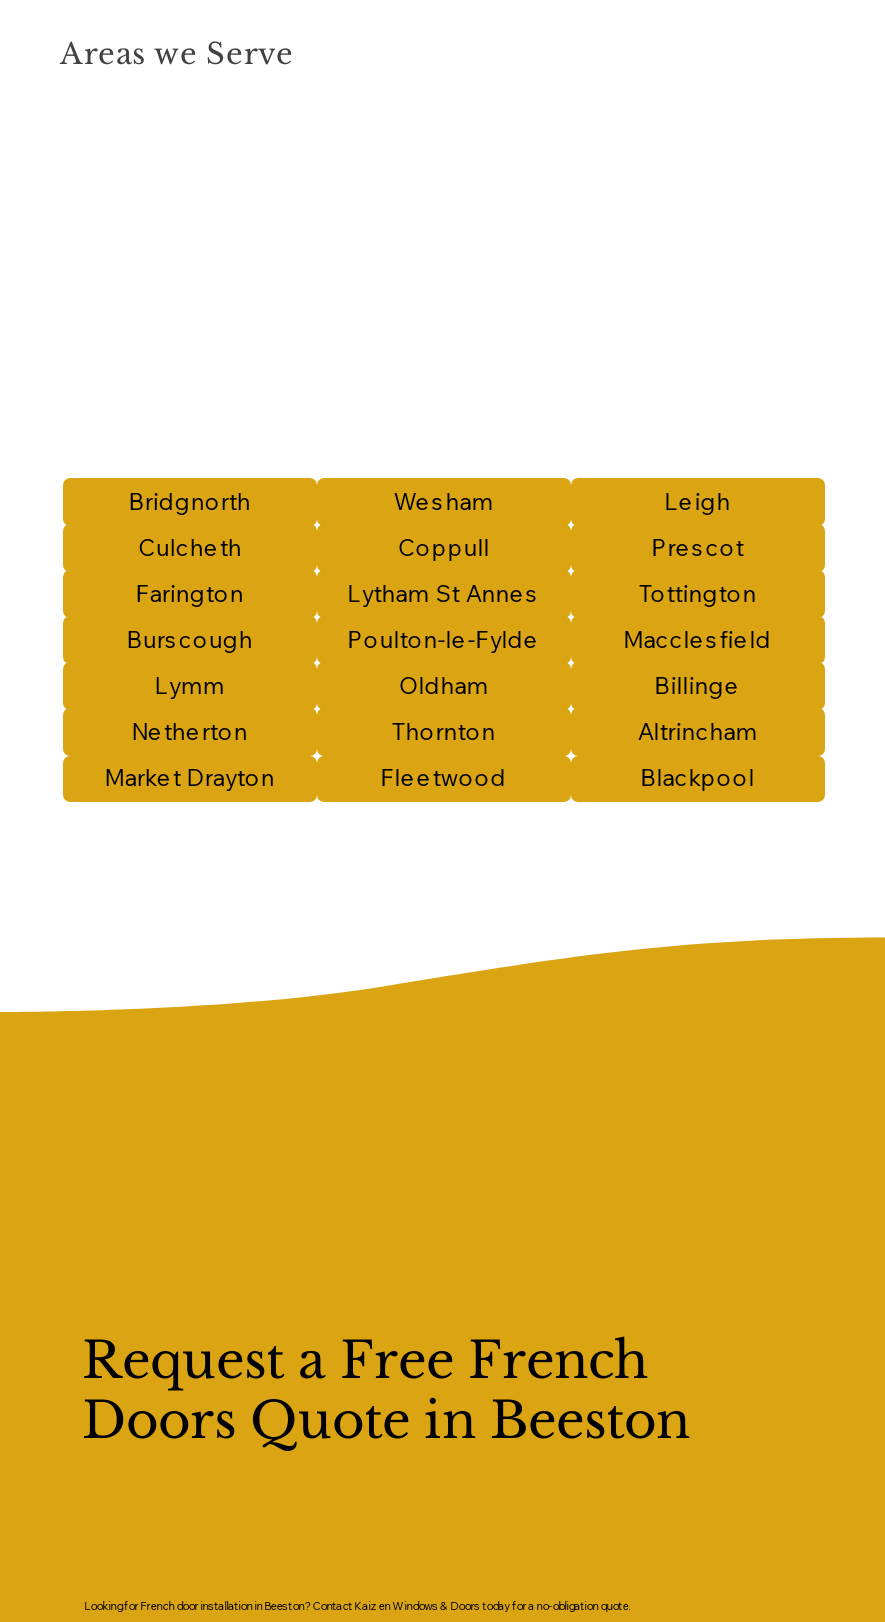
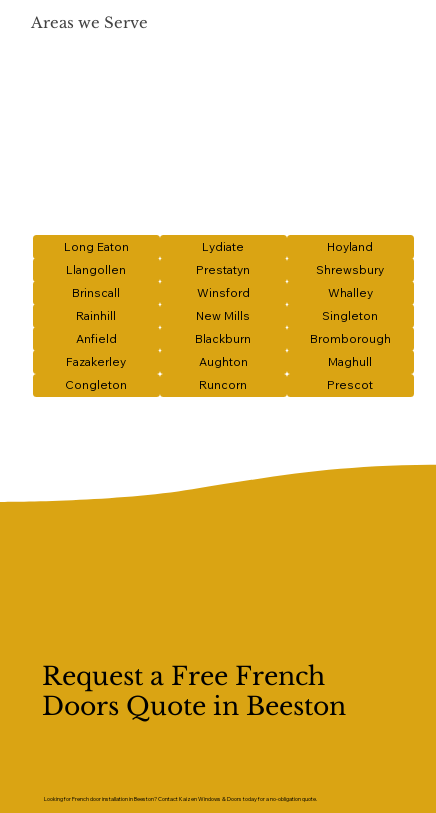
- Bridgnorth
- Wesham
- Leigh
- Culcheth
- Coppull
+ Long Eaton
+ Lydiate
+ Hoyland
+ Llangollen
+ Prestatyn
+ Shrewsbury
+ Brinscall
+ Winsford
+ Whalley
+ Rainhill
+ New Mills
+ Singleton
+ Anfield
+ Blackburn
+ Bromborough
+ Fazakerley
+ Aughton
+ Maghull
+ Congleton
+ Runcorn

moved down: Prescot

- Farington
- Lytham St Annes
- Tottington
- Burscough
- Poulton-le-Fylde
- Macclesfield
- Lymm
- Oldham
- Billinge
- Netherton
- Thornton
- Altrincham
- Market Drayton
- Fleetwood
- Blackpool
